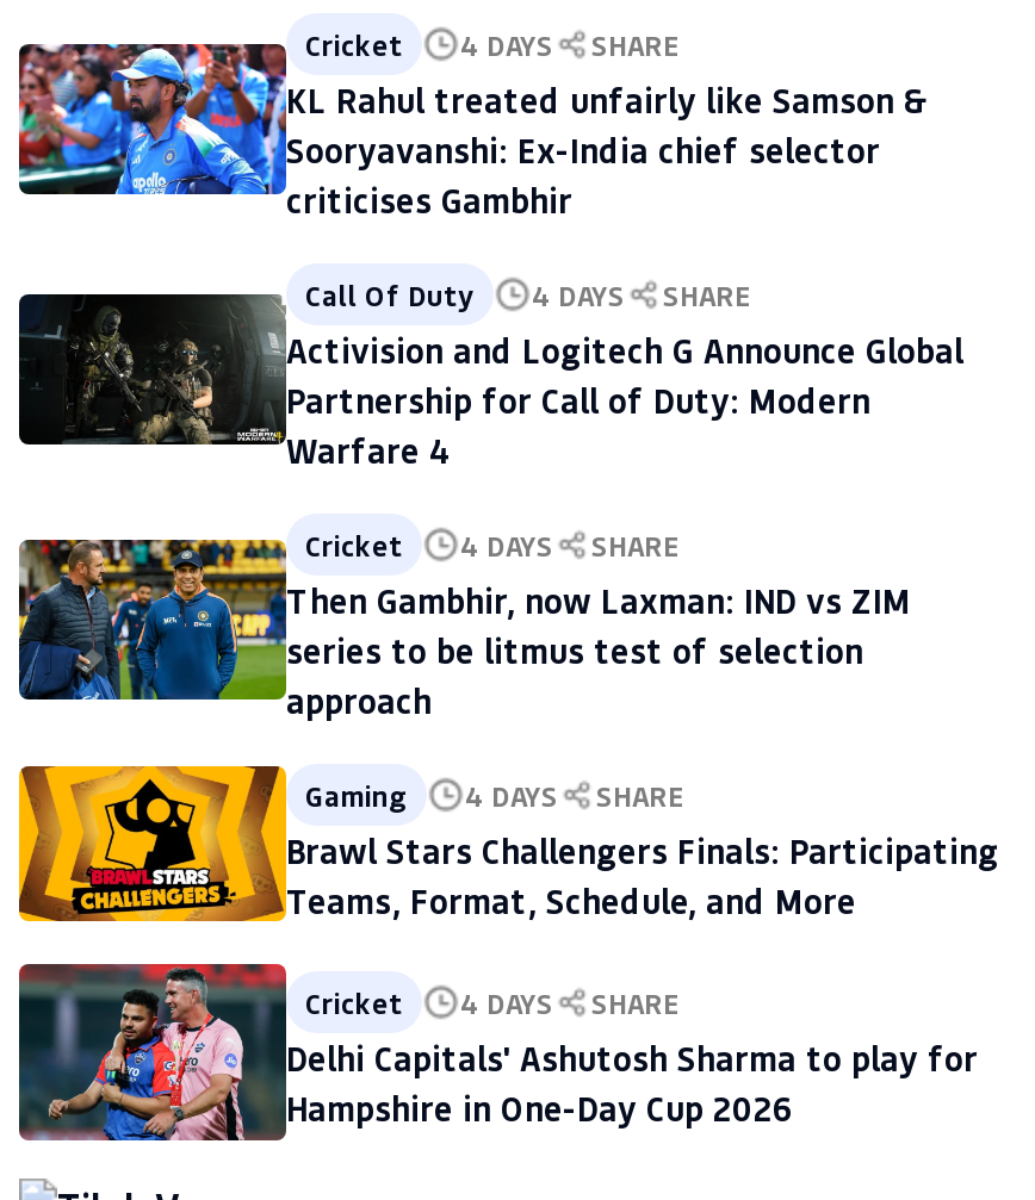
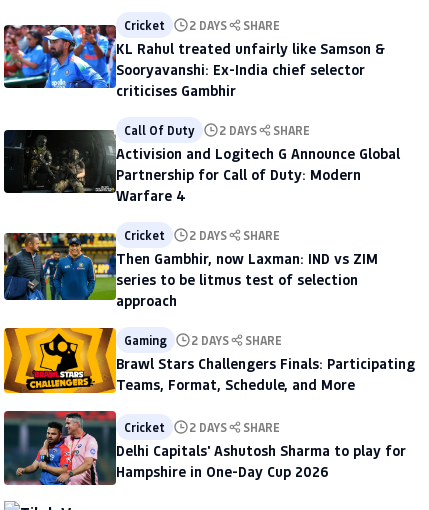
- Cricket 4 DAYS SHARE
+ Cricket 2 DAYS SHARE

- Call Of Duty 4 DAYS SHARE
+ Call Of Duty 2 DAYS SHARE

- Cricket 4 DAYS SHARE
+ Cricket 2 DAYS SHARE

- Gaming 4 DAYS SHARE
+ Gaming 2 DAYS SHARE

- Cricket 4 DAYS SHARE
+ Cricket 2 DAYS SHARE
